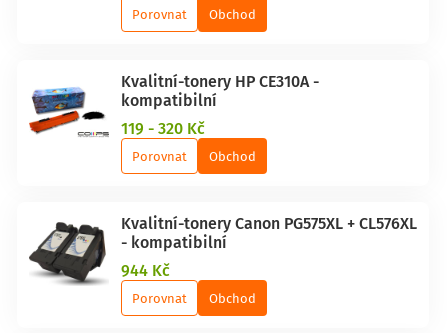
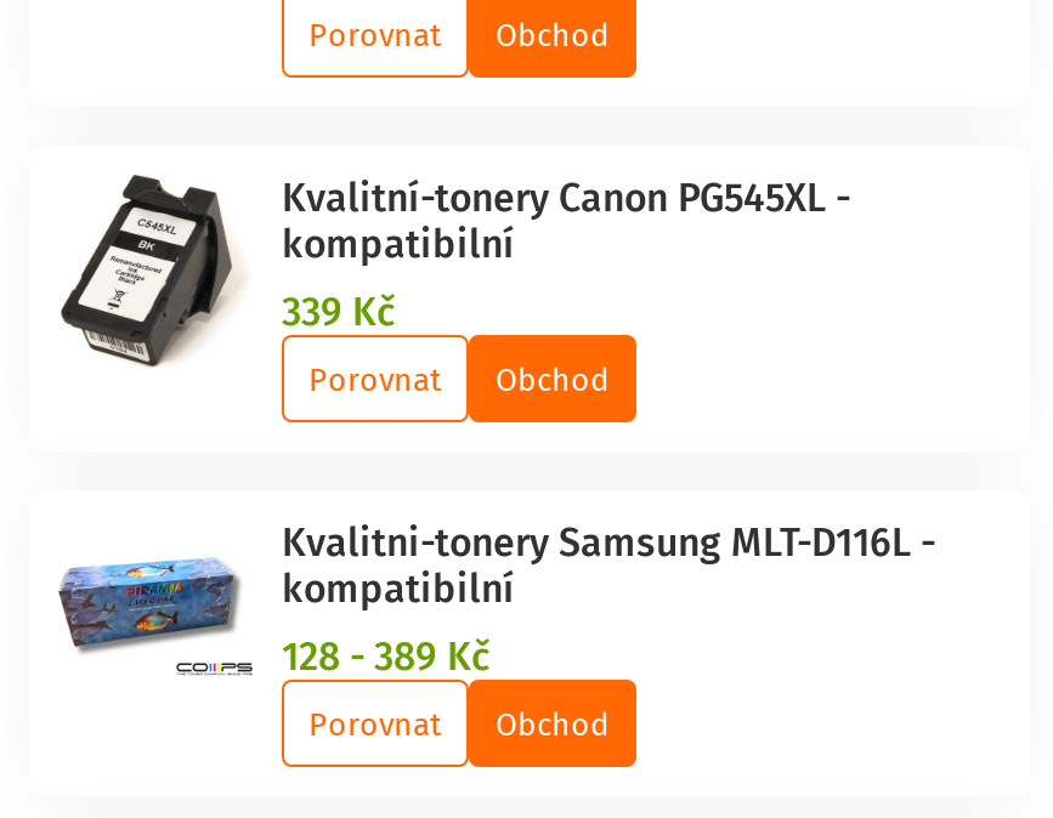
- [image]
- Kvalitní-tonery HP CE310A -
+ [image]
+ Kvalitní-tonery Canon PG545XL -

- 119 - 320 Kč
+ 339 Kč

- [image]
- Kvalitní-tonery Canon PG575XL + CL576XL
- - kompatibilní
- 944 Kč
+ [image]
+ Kvalitni-tonery Samsung MLT-D116L -
+ kompatibilní
+ 128 - 389 Kč
